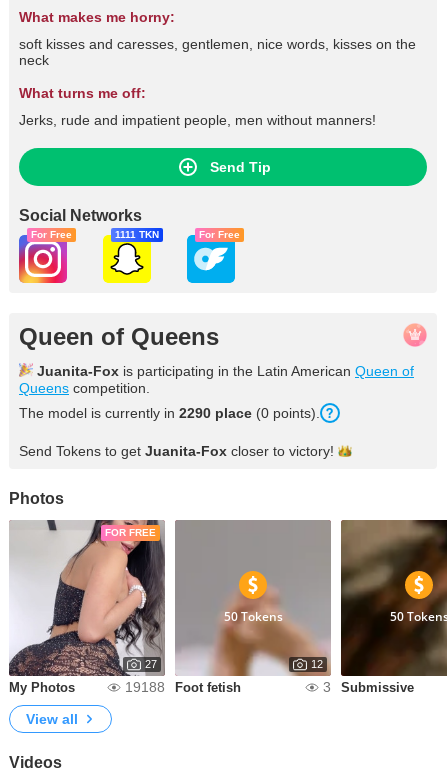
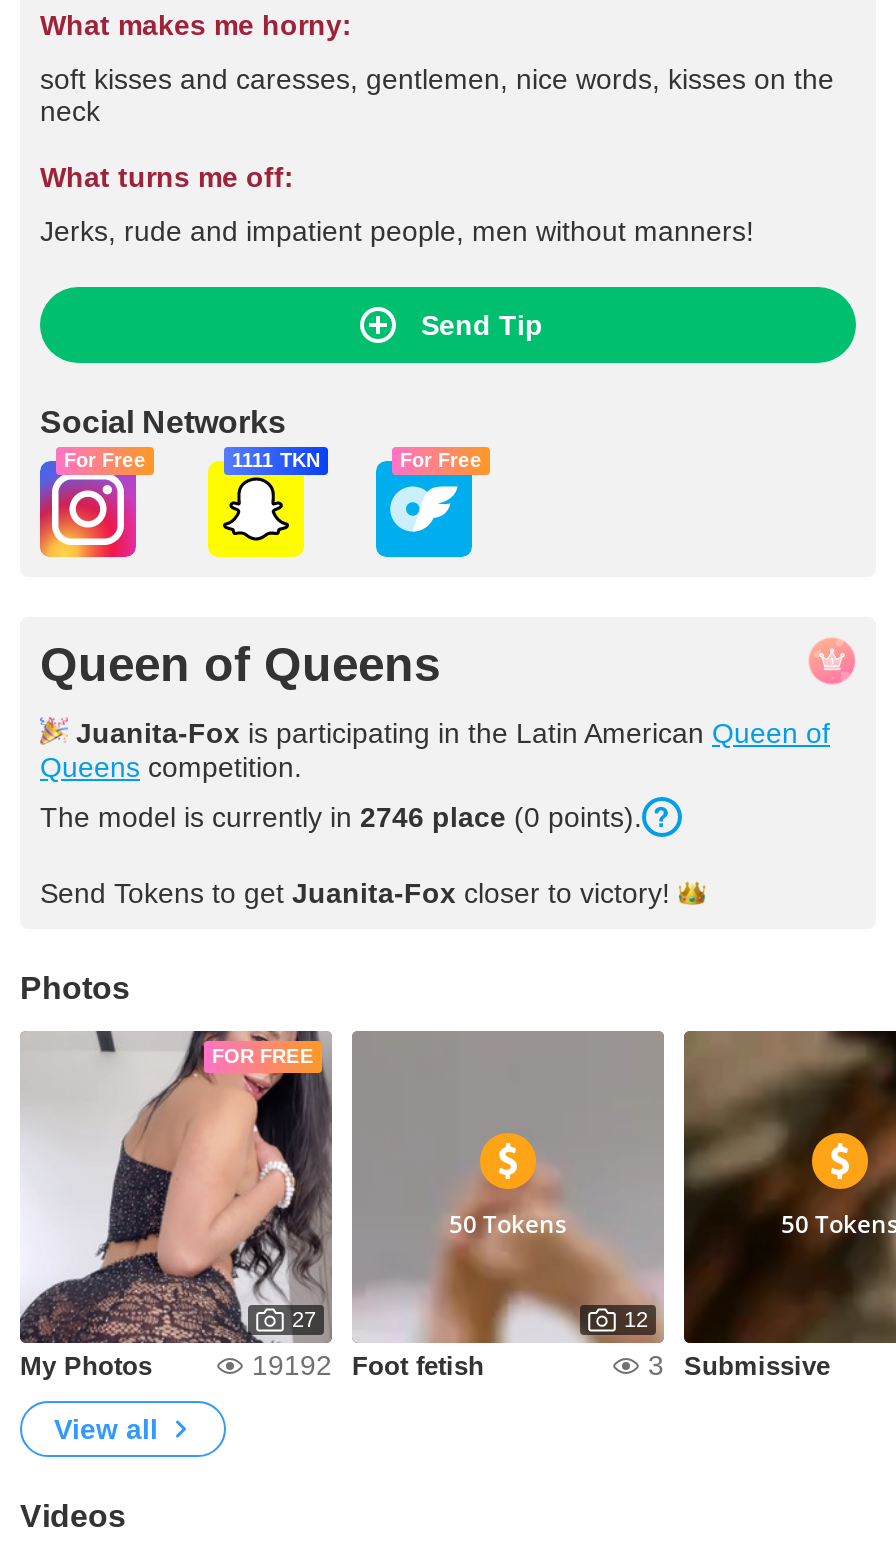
- The model is currently in 2290 place (0 points).
+ The model is currently in 2746 place (0 points).

- 19188 Foot fetish
+ 19192 Foot fetish
